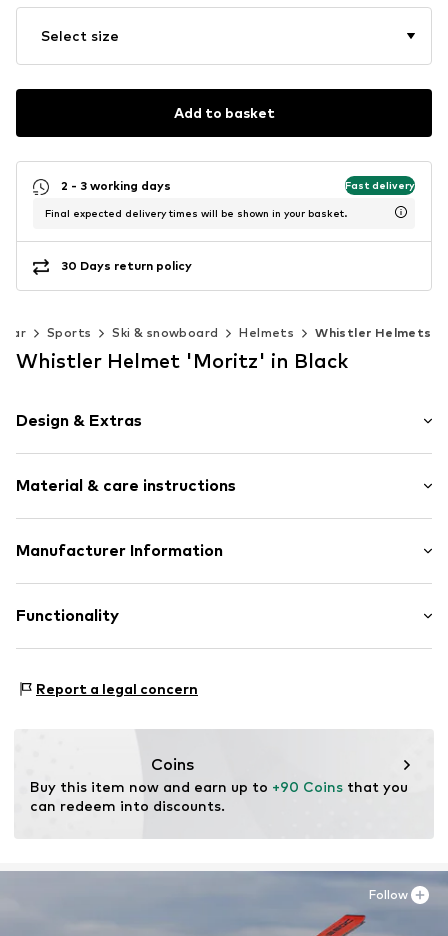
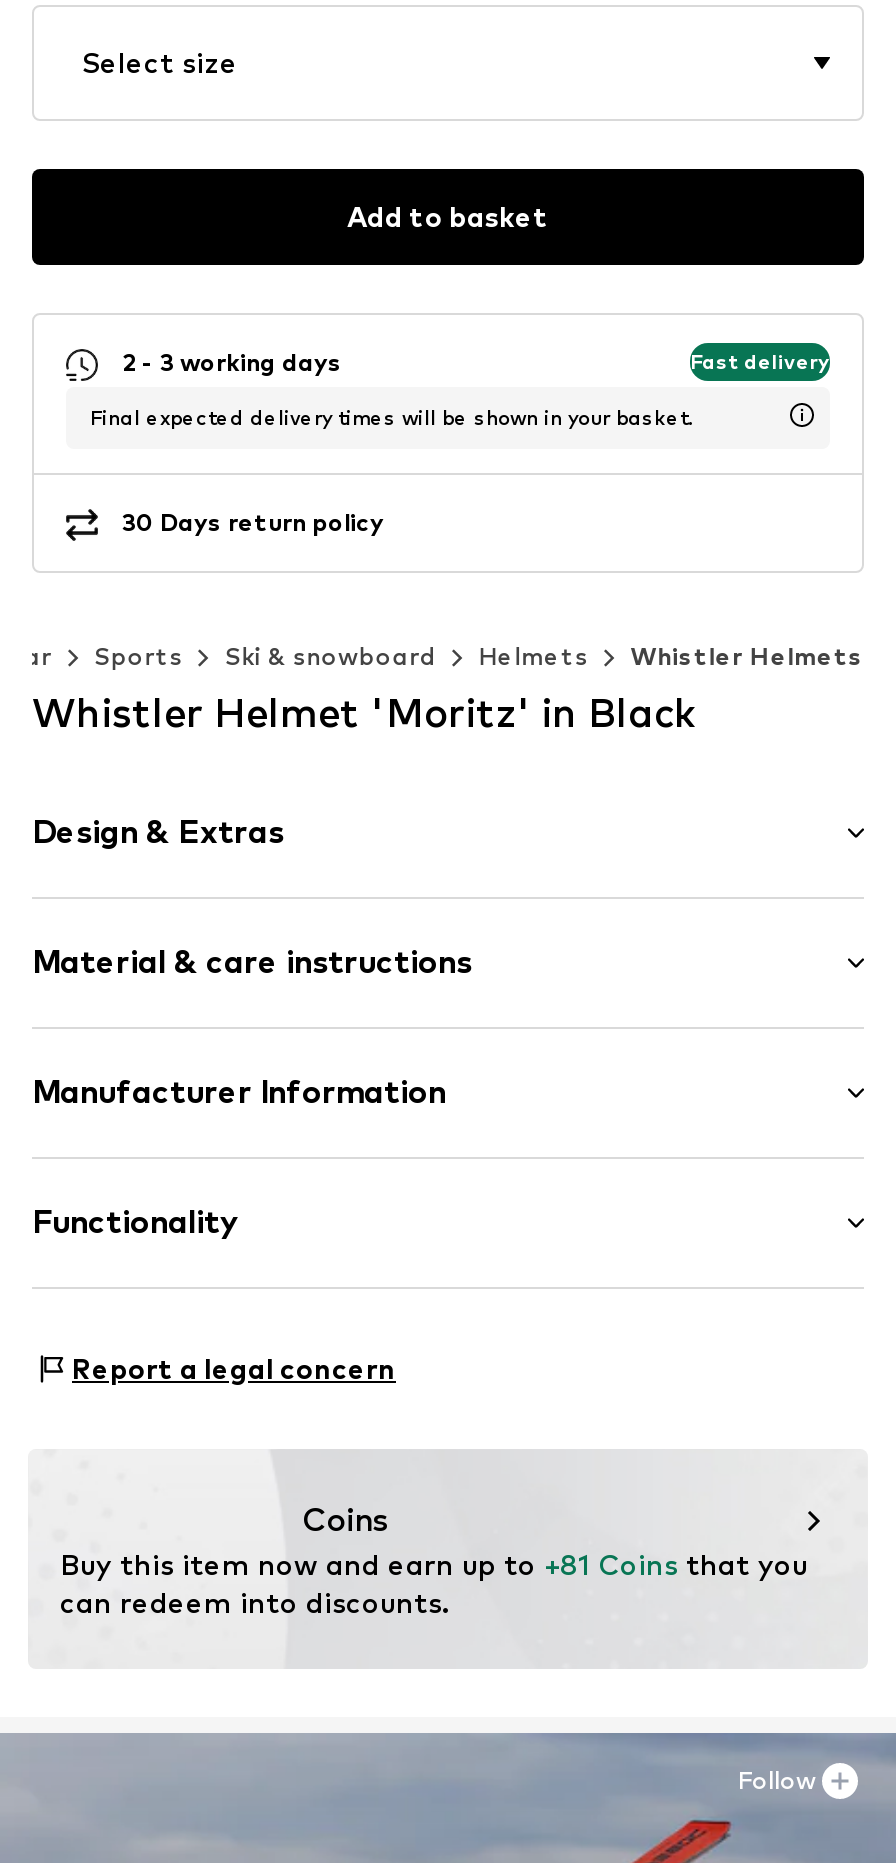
- Buy this item now and earn up to +90 Coins that you
+ Buy this item now and earn up to +81 Coins that you
